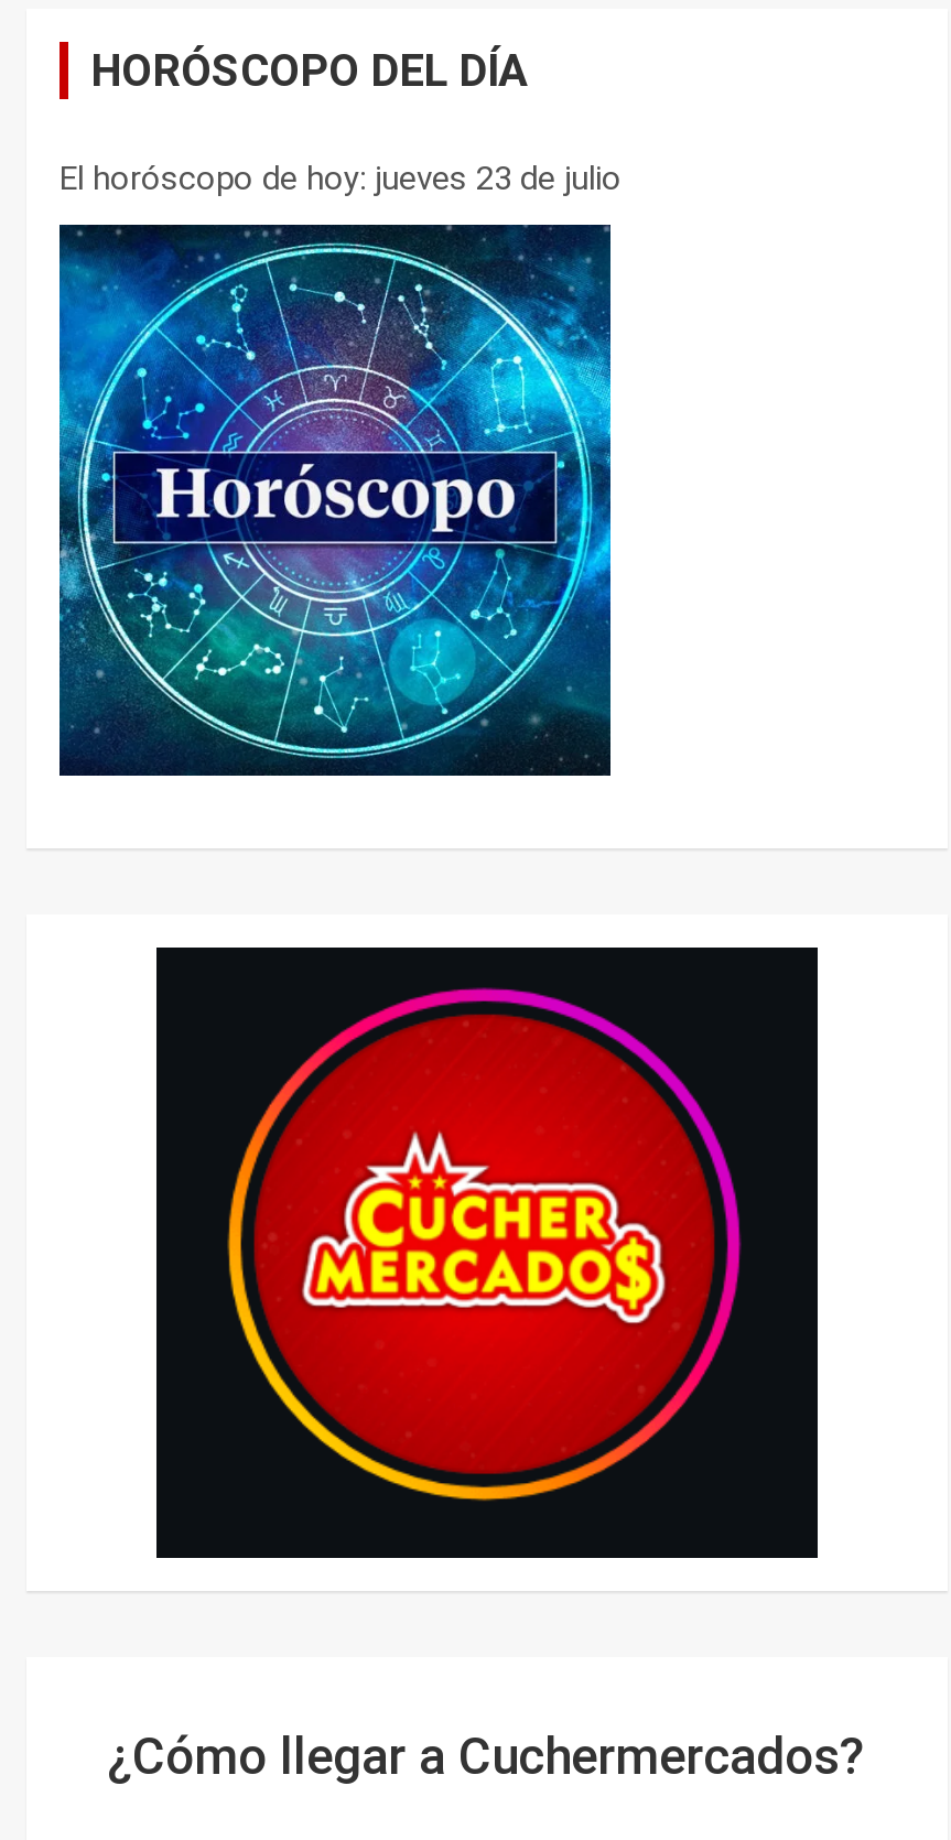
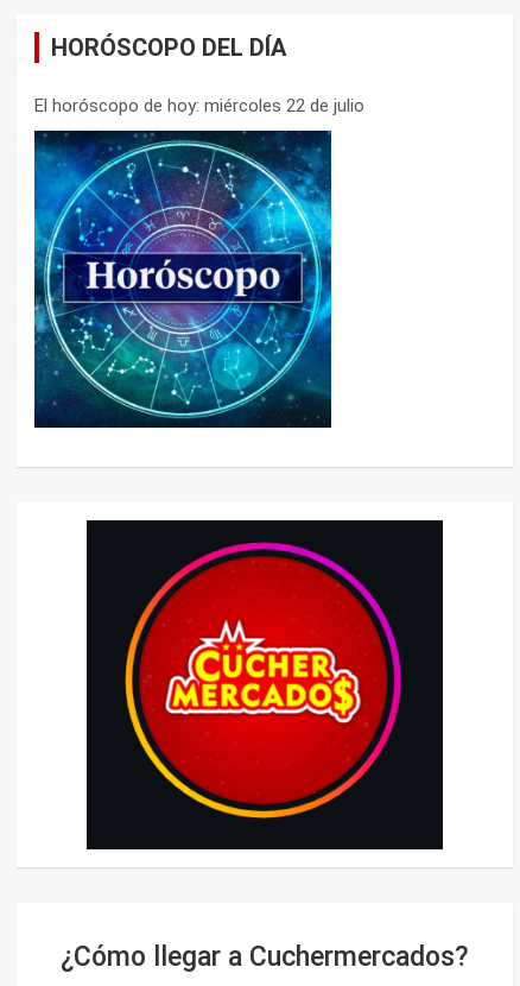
- El horóscopo de hoy: jueves 23 de julio
+ El horóscopo de hoy: miércoles 22 de julio
